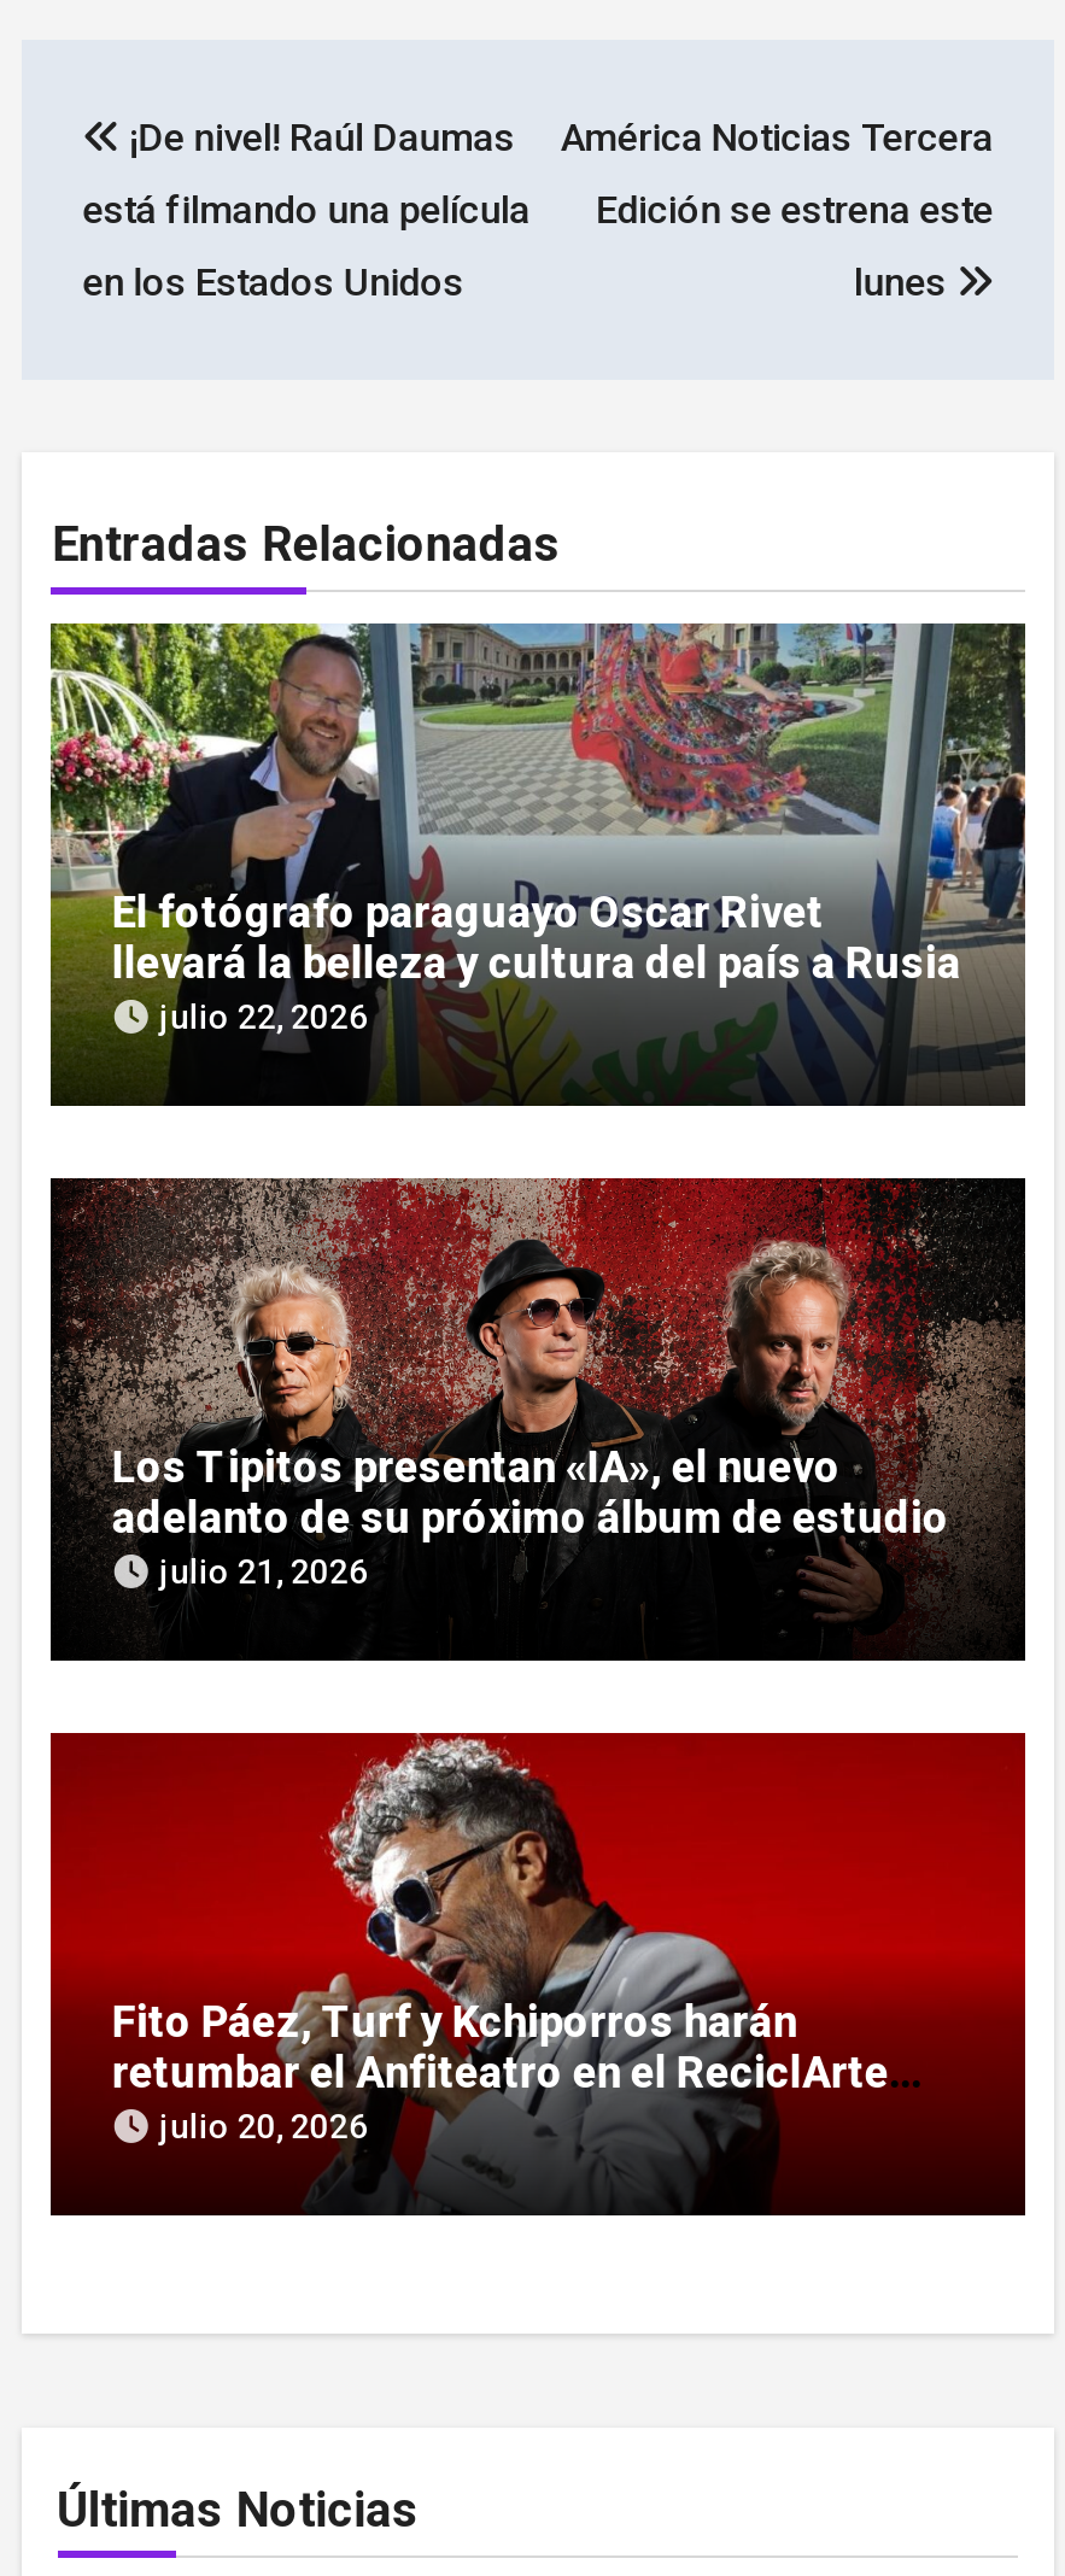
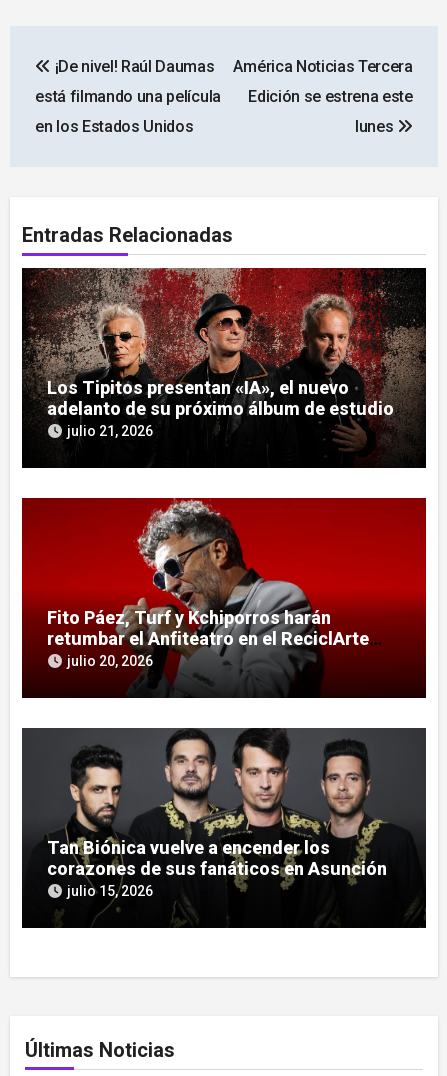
- [image]
- El fotógrafo paraguayo Oscar Rivet
- llevará la belleza y cultura del país a Rusia
- julio 22, 2026

moved up: [image] | Los Tipitos presentan «IA», el nuevo | adelanto de su próximo álbum de estudio | julio 21, 2026 | Fito Páez, Turf y Kchiporros harán | retumbar el Anfiteatro en el ReciclArte

moved up: [image]

+ [image]
+ Tan Biónica vuelve a encender los
+ corazones de sus fanáticos en Asunción
+ julio 15, 2026
